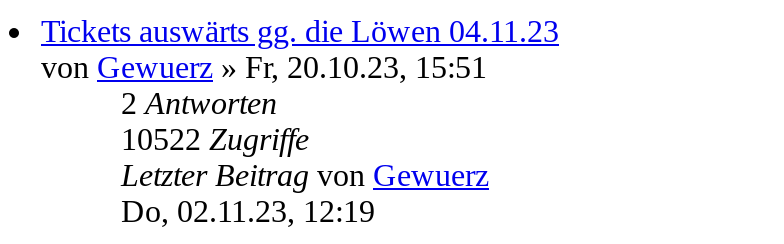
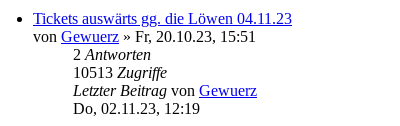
- 10522 Zugriffe
+ 10513 Zugriffe
